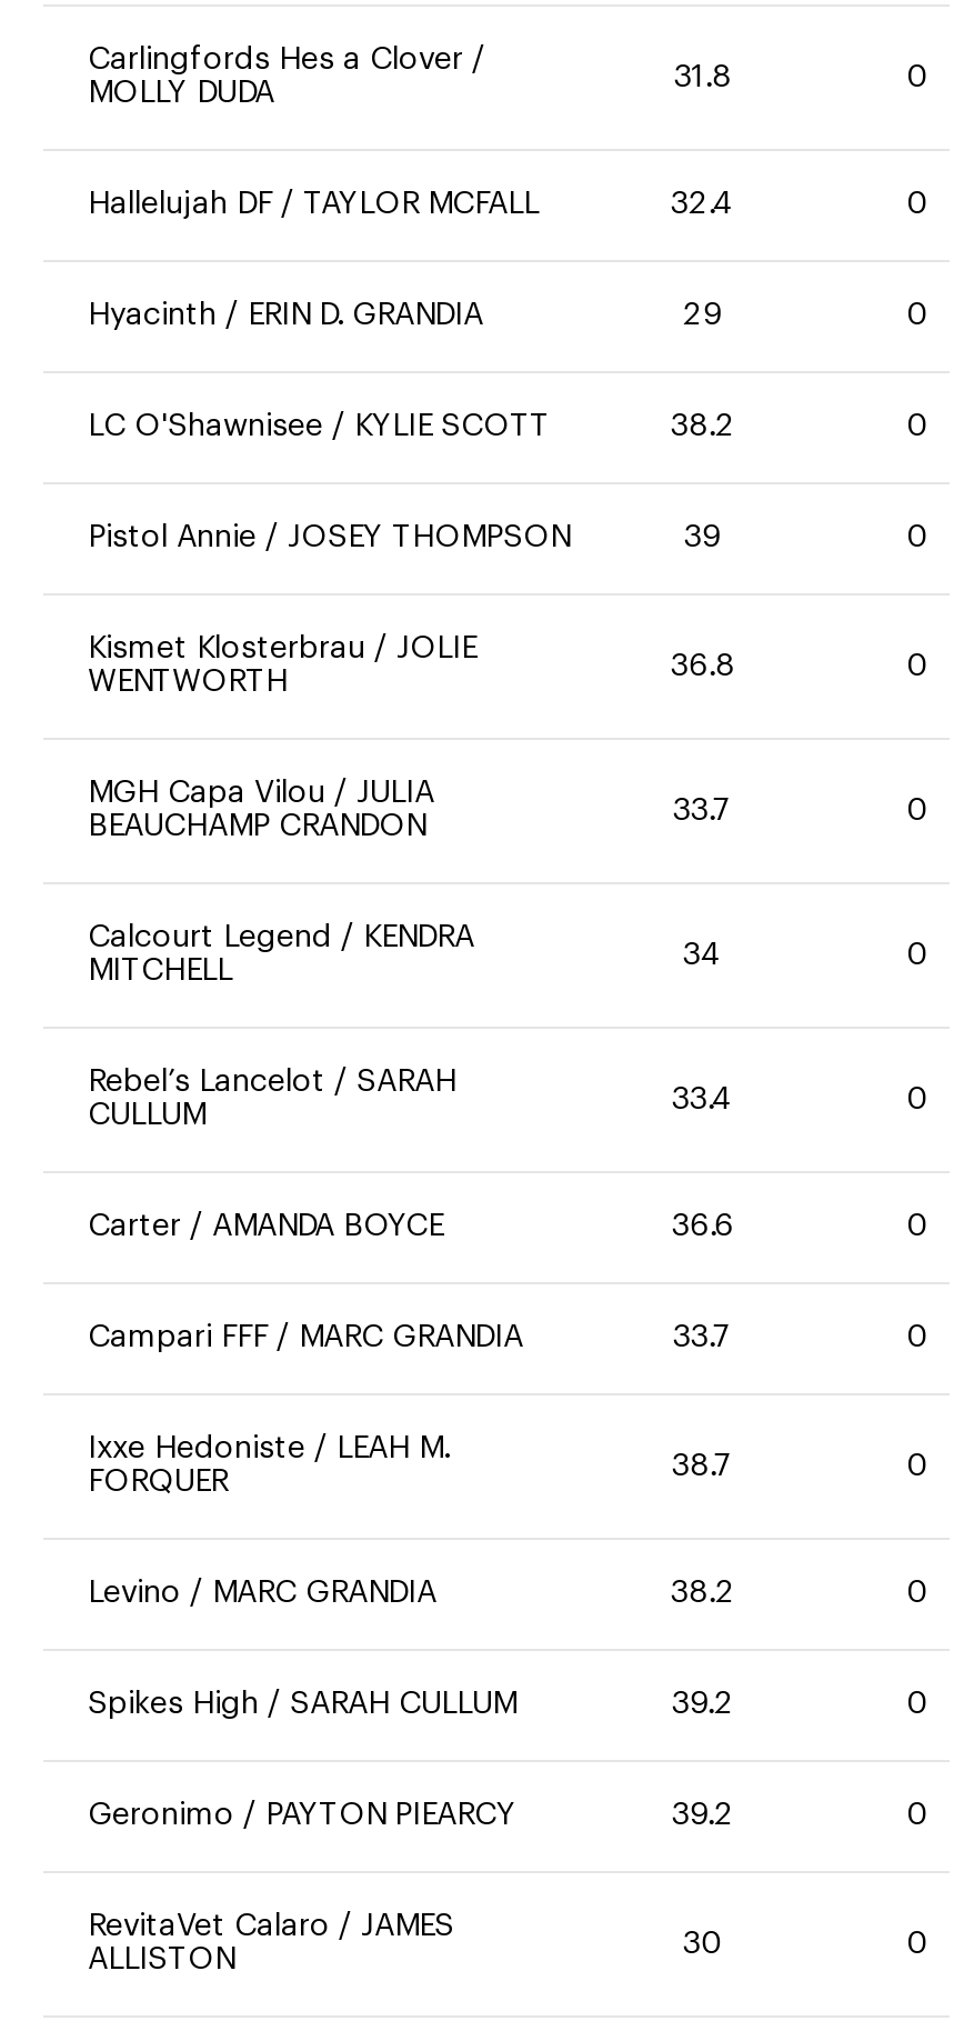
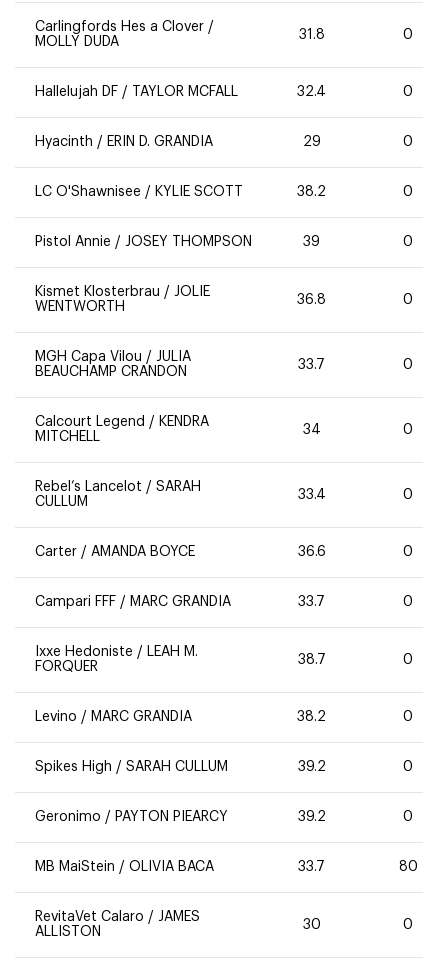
+ MB MaiStein / OLIVIA BACA
+ 33.7
+ 80
